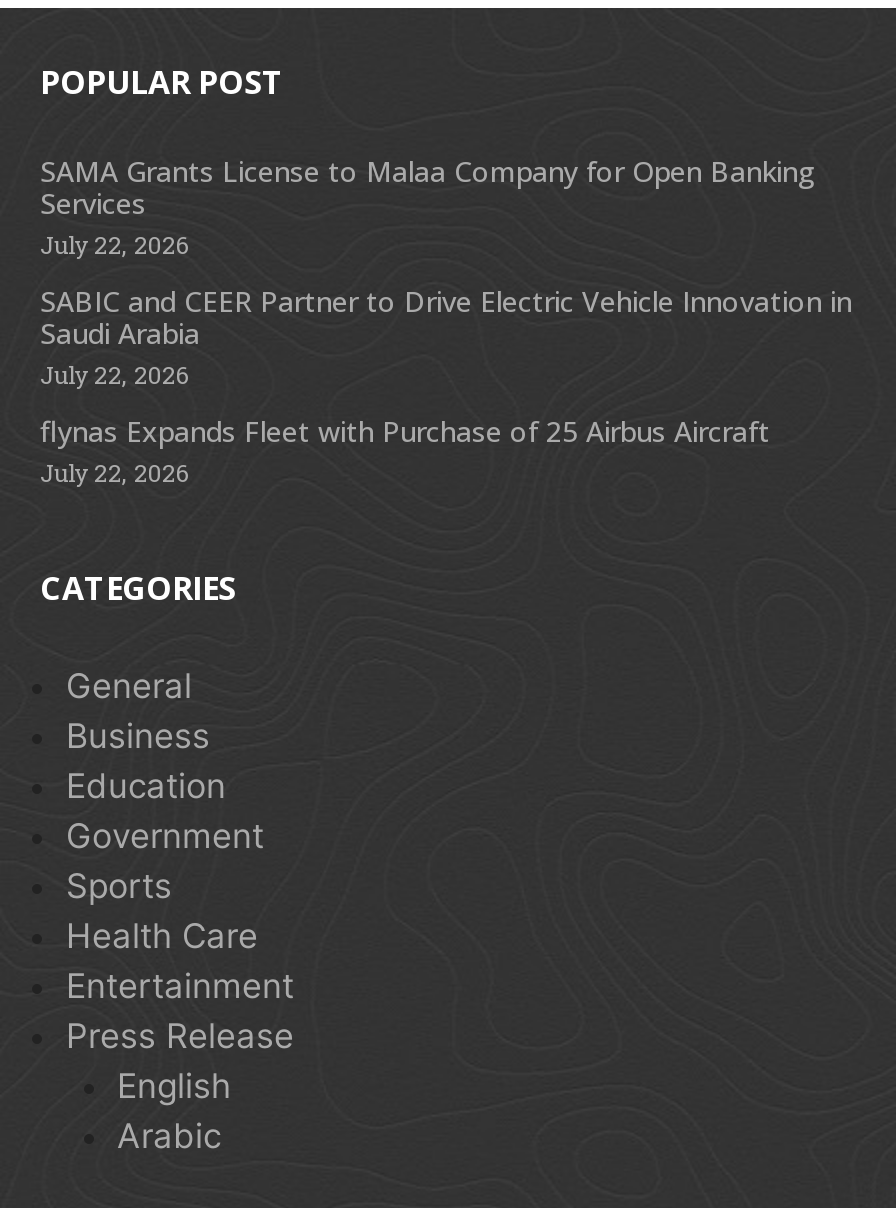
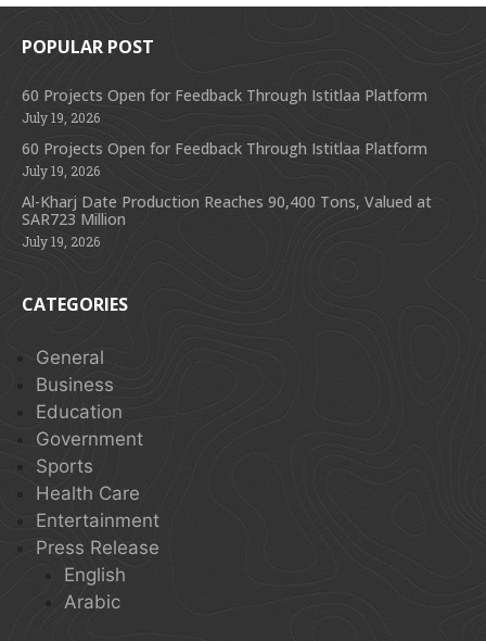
- SAMA Grants License to Malaa Company for Open Banking
- Services
- July 22, 2026
+ 60 Projects Open for Feedback Through Istitlaa Platform
+ July 19, 2026

- SABIC and CEER Partner to Drive Electric Vehicle Innovation in
- Saudi Arabia
- July 22, 2026
+ 60 Projects Open for Feedback Through Istitlaa Platform
+ July 19, 2026

- flynas Expands Fleet with Purchase of 25 Airbus Aircraft
- July 22, 2026
+ Al-Kharj Date Production Reaches 90,400 Tons, Valued at
+ SAR723 Million
+ July 19, 2026
